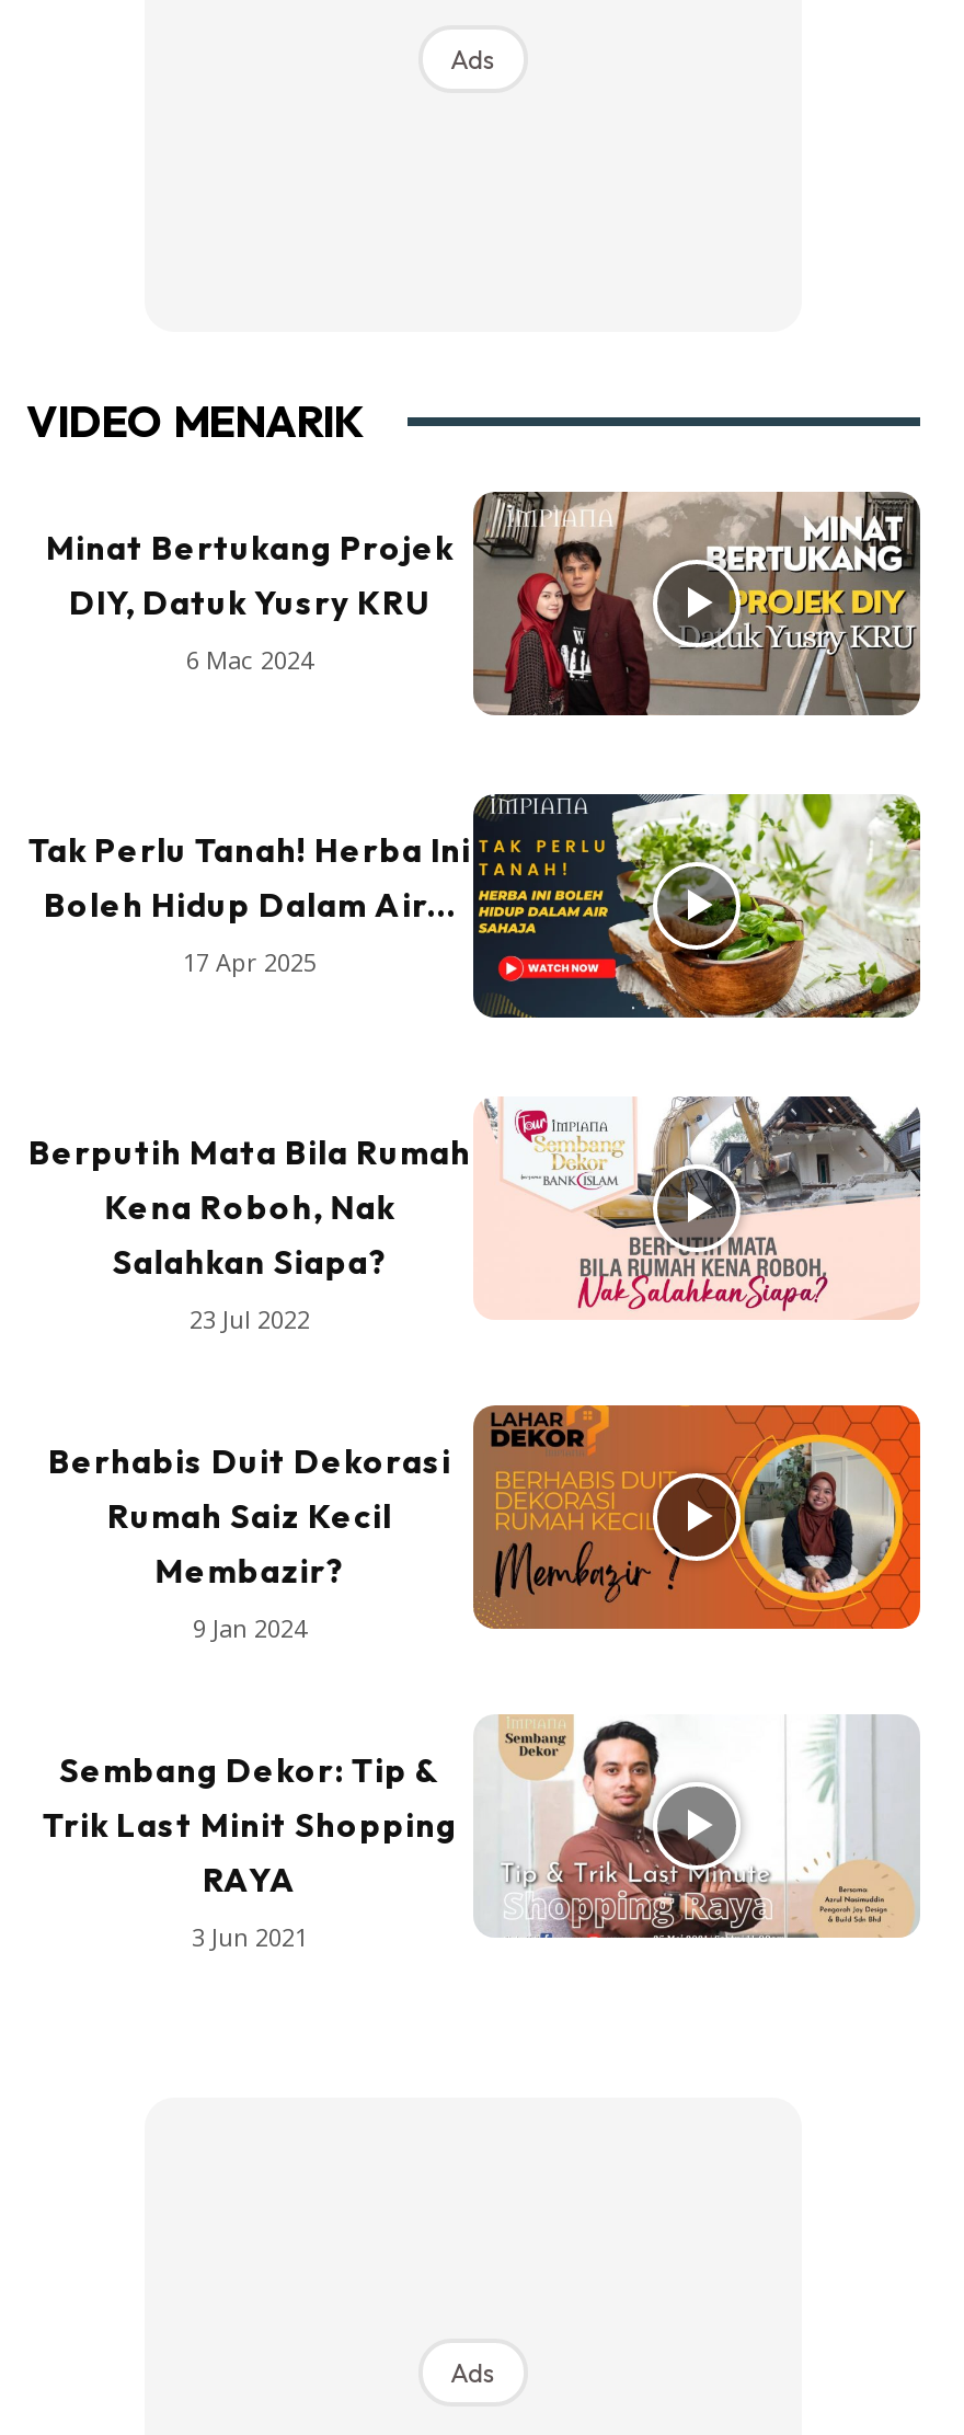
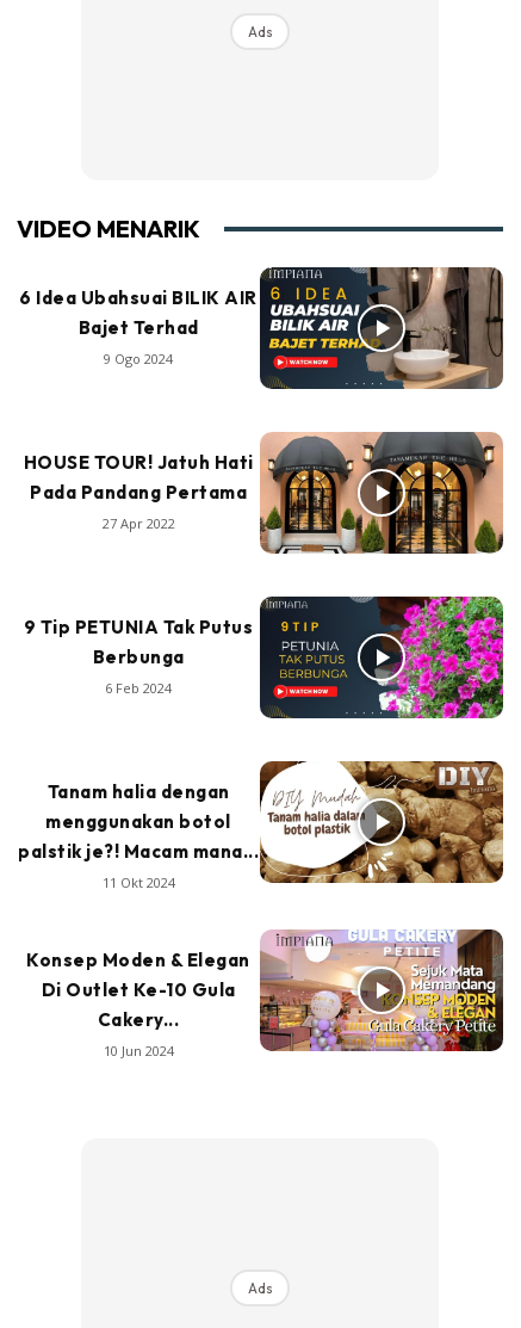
- [image]
- Minat Bertukang Projek
- DIY, Datuk Yusry KRU
+ [image]
+ 6 Idea Ubahsuai BILIK AIR
+ Bajet Terhad

- 6 Mac 2024
+ 9 Ogo 2024

- [image]
- Tak Perlu Tanah! Herba Ini
- Boleh Hidup Dalam Air...
+ [image]
+ HOUSE TOUR! Jatuh Hati
+ Pada Pandang Pertama

- 17 Apr 2025
+ 27 Apr 2022

- [image]
- Berputih Mata Bila Rumah
- Kena Roboh, Nak
- Salahkan Siapa?
+ [image]
+ 9 Tip PETUNIA Tak Putus
+ Berbunga

- 23 Jul 2022
+ 6 Feb 2024

- [image]
- Berhabis Duit Dekorasi
- Rumah Saiz Kecil
- Membazir?
+ [image]
+ Tanam halia dengan
+ menggunakan botol
+ palstik je?! Macam mana...

- 9 Jan 2024
+ 11 Okt 2024

- [image]
- Sembang Dekor: Tip &
- Trik Last Minit Shopping
- RAYA
+ [image]
+ Konsep Moden & Elegan
+ Di Outlet Ke-10 Gula
+ Cakery...

- 3 Jun 2021
+ 10 Jun 2024
